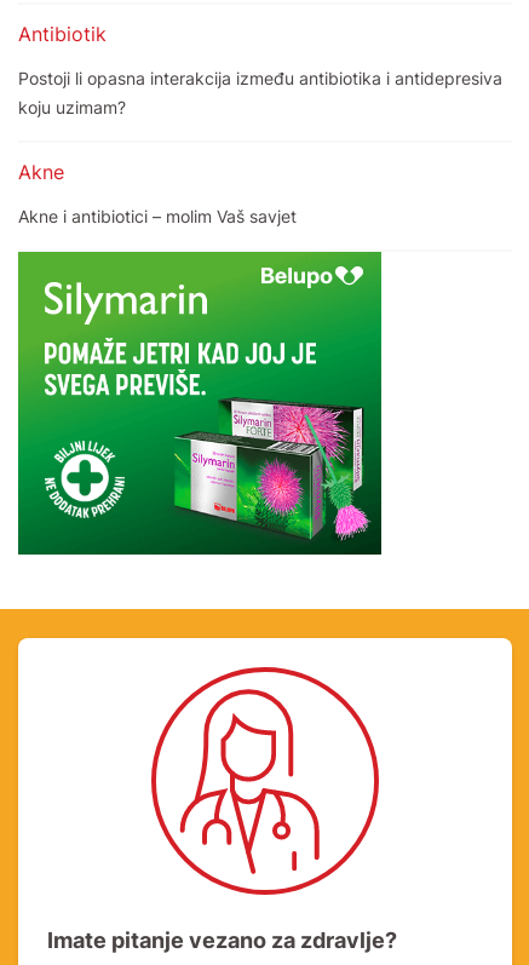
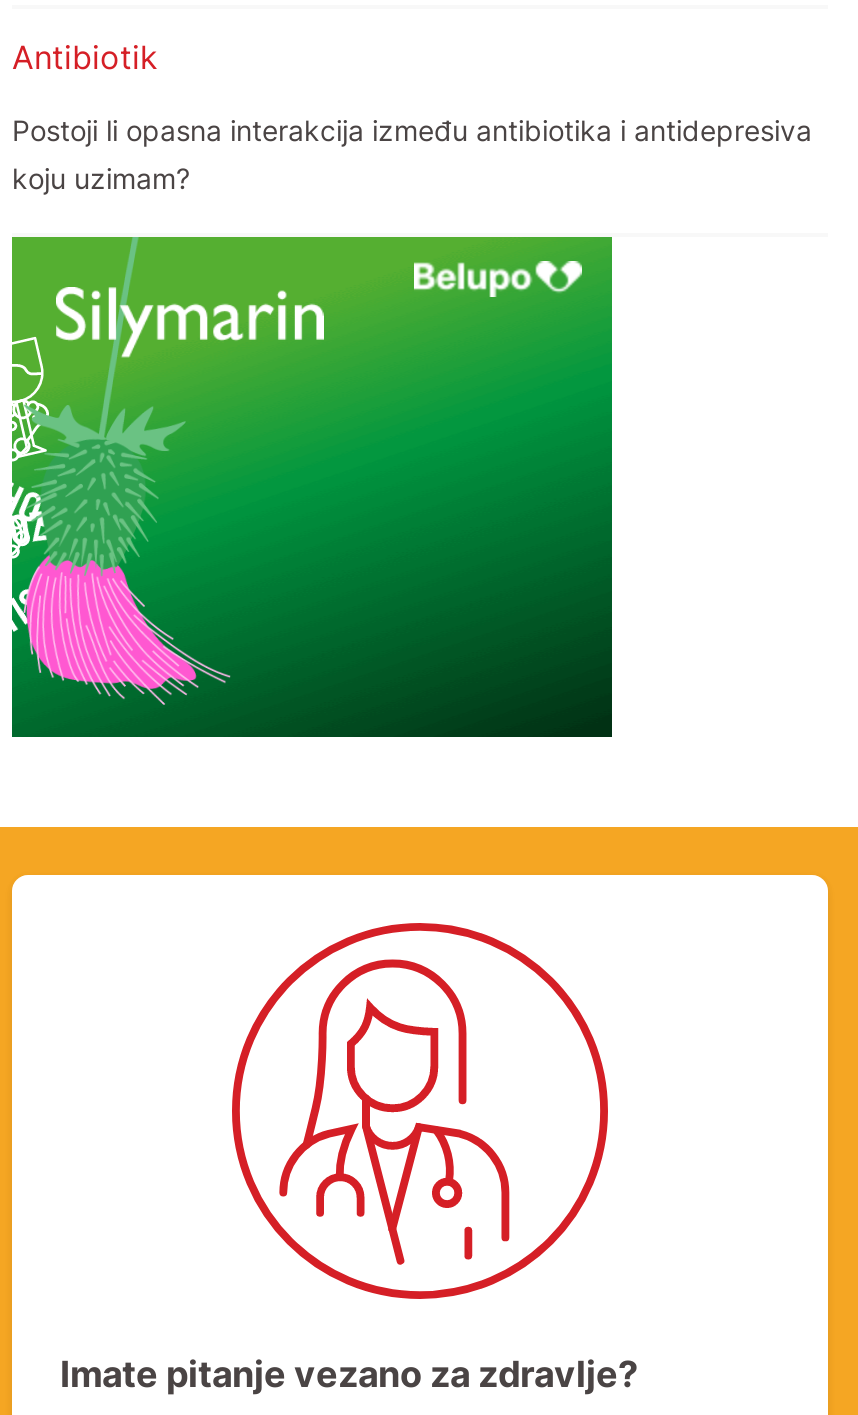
- Akne
- Akne i antibiotici – molim Vaš savjet

- [image]
+ [image]
